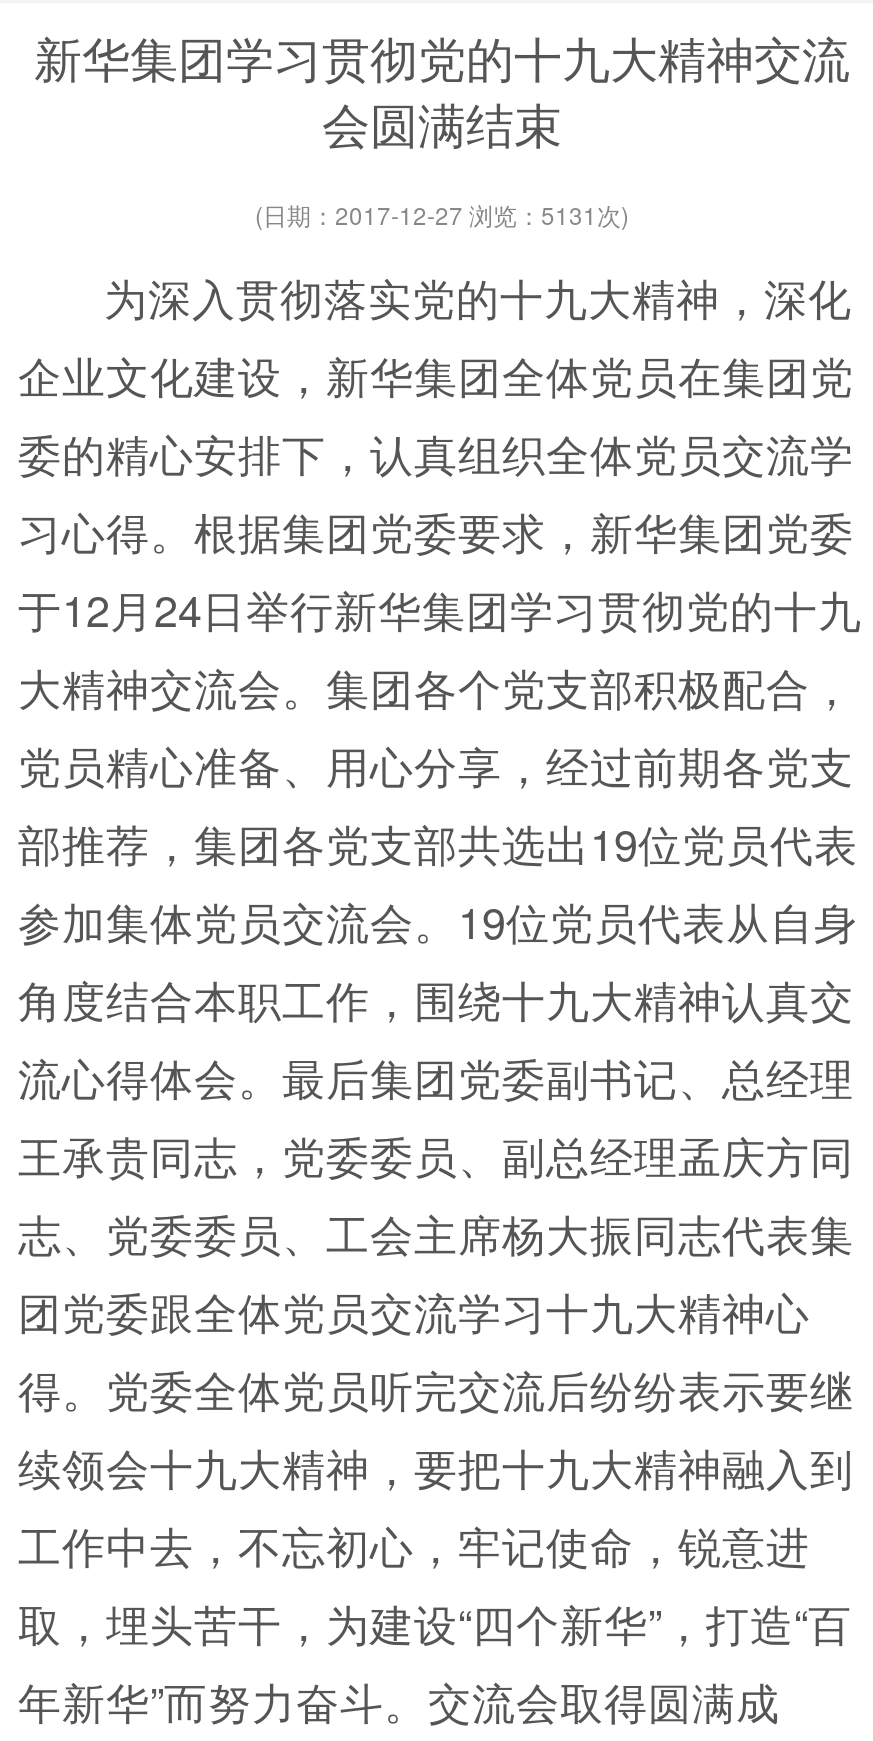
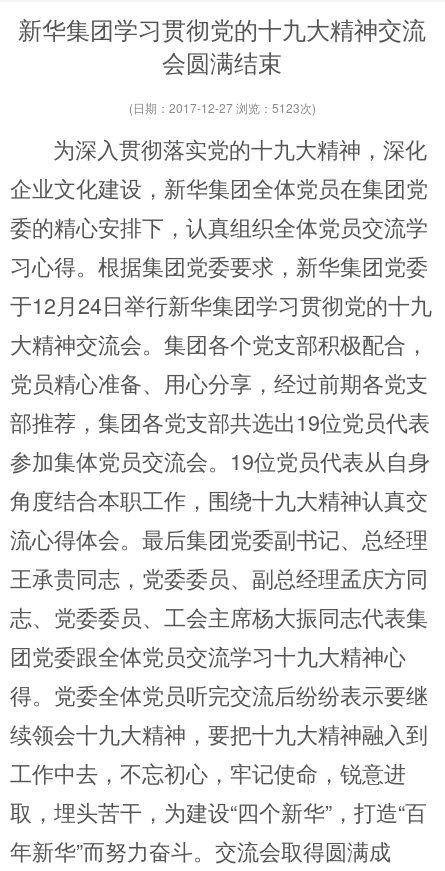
- (日期：2017-12-27 浏览：5131次)
+ (日期：2017-12-27 浏览：5123次)
